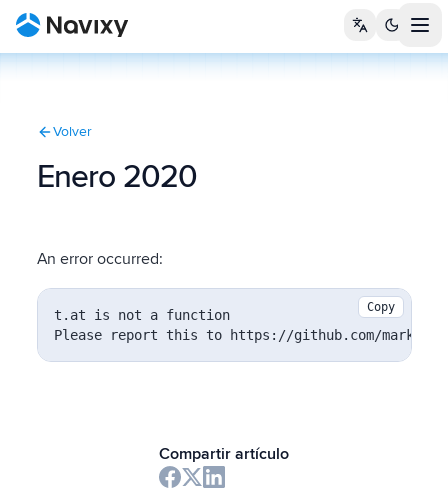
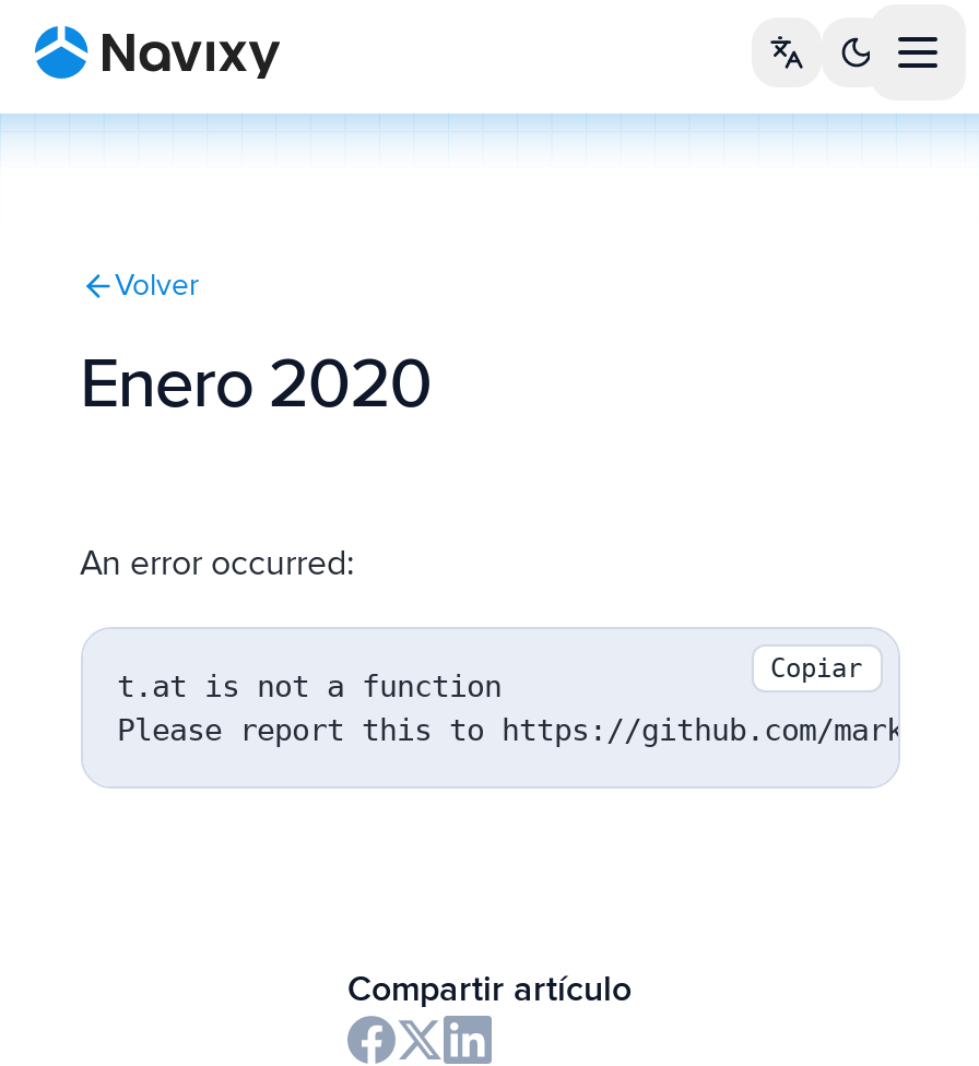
- Copy
+ Copiar
